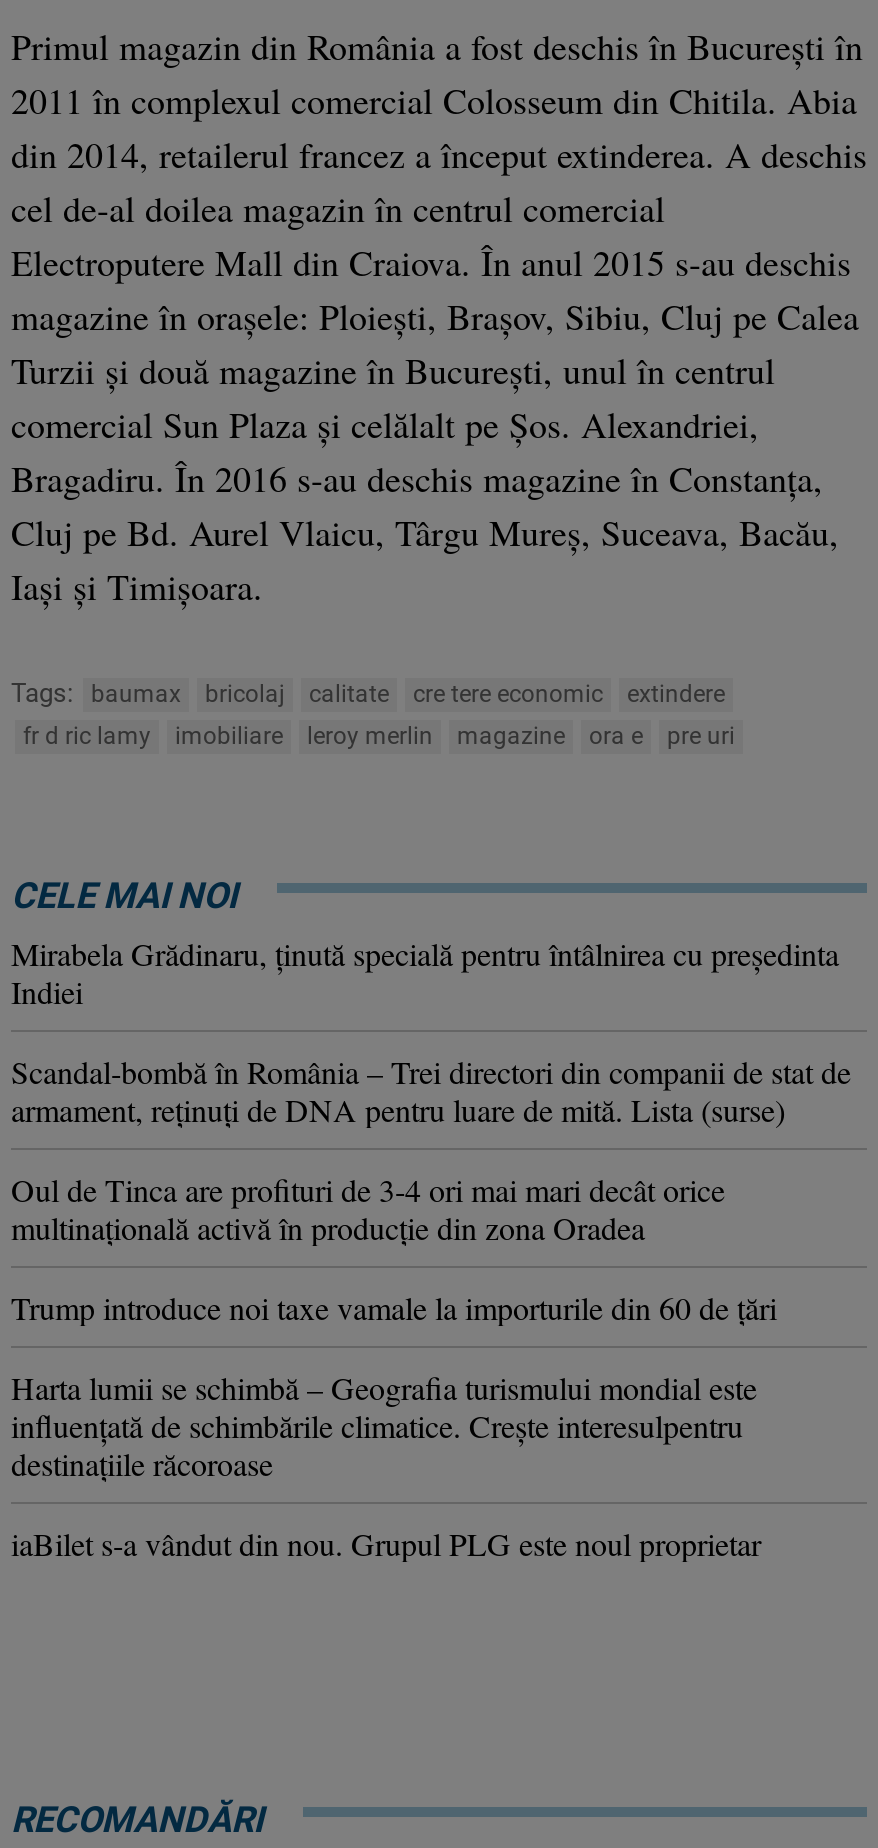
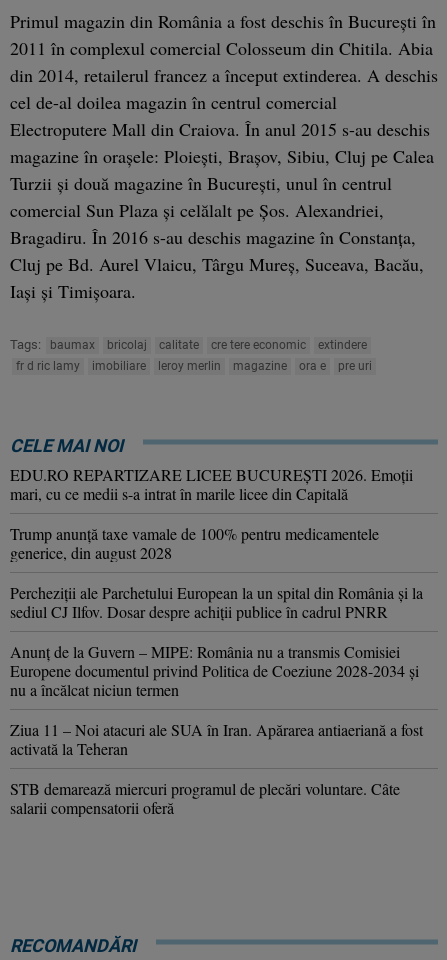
- Mirabela Grădinaru, ţinută specială pentru întâlnirea cu preşedinta
- Indiei
+ EDU.RO REPARTIZARE LICEE BUCUREŞTI 2026. Emoţii
+ mari, cu ce medii s-a intrat în marile licee din Capitală

- Scandal-bombă în România – Trei directori din companii de stat de
- armament, reţinuţi de DNA pentru luare de mită. Lista (surse)
+ Trump anunţă taxe vamale de 100% pentru medicamentele
+ generice, din august 2028

- Oul de Tinca are profituri de 3-4 ori mai mari decât orice
- multinațională activă în producție din zona Oradea
+ Percheziţii ale Parchetului European la un spital din România şi la
+ sediul CJ Ilfov. Dosar despre achiţii publice în cadrul PNRR

- Trump introduce noi taxe vamale la importurile din 60 de ţări
+ Anunţ de la Guvern – MIPE: România nu a transmis Comisiei
+ Europene documentul privind Politica de Coeziune 2028-2034 şi
+ nu a încălcat niciun termen

- Harta lumii se schimbă – Geografia turismului mondial este
- influenţată de schimbările climatice. Creşte interesulpentru
- destinaţiile răcoroase
+ Ziua 11 – Noi atacuri ale SUA în Iran. Apărarea antiaeriană a fost
+ activată la Teheran

- iaBilet s-a vândut din nou. Grupul PLG este noul proprietar
+ STB demarează miercuri programul de plecări voluntare. Câte
+ salarii compensatorii oferă
